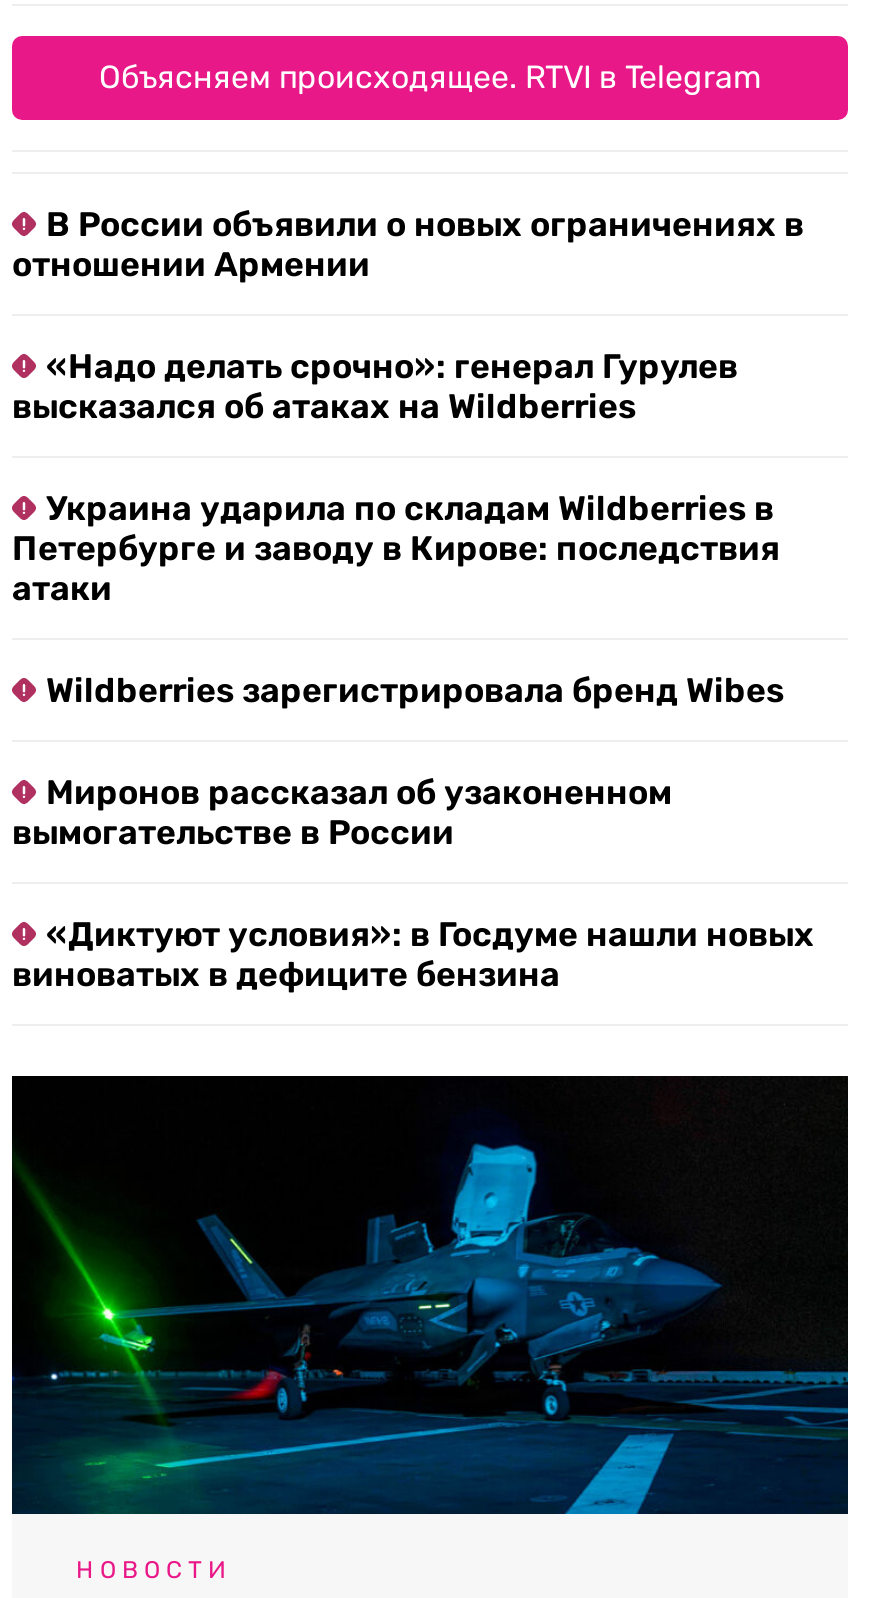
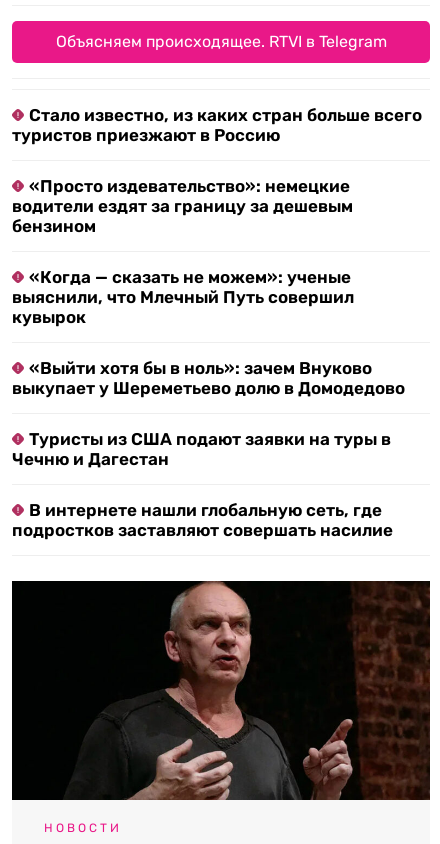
- В России объявили о новых ограничениях в
- отношении Армении
+ Стало известно, из каких стран больше всего
+ туристов приезжают в Россию

- «Надо делать срочно»: генерал Гурулев
- высказался об атаках на Wildberries
+ «Просто издевательство»: немецкие
+ водители ездят за границу за дешевым
+ бензином

- Украина ударила по складам Wildberries в
- Петербурге и заводу в Кирове: последствия
- атаки
+ «Когда — сказать не можем»: ученые
+ выяснили, что Млечный Путь совершил
+ кувырок

- Wildberries зарегистрировала бренд Wibes
+ «Выйти хотя бы в ноль»: зачем Внуково
+ выкупает у Шереметьево долю в Домодедово

- Миронов рассказал об узаконенном
- вымогательстве в России
+ Туристы из США подают заявки на туры в
+ Чечню и Дагестан

- «Диктуют условия»: в Госдуме нашли новых
- виноватых в дефиците бензина
+ В интернете нашли глобальную сеть, где
+ подростков заставляют совершать насилие

- [image]
+ [image]
